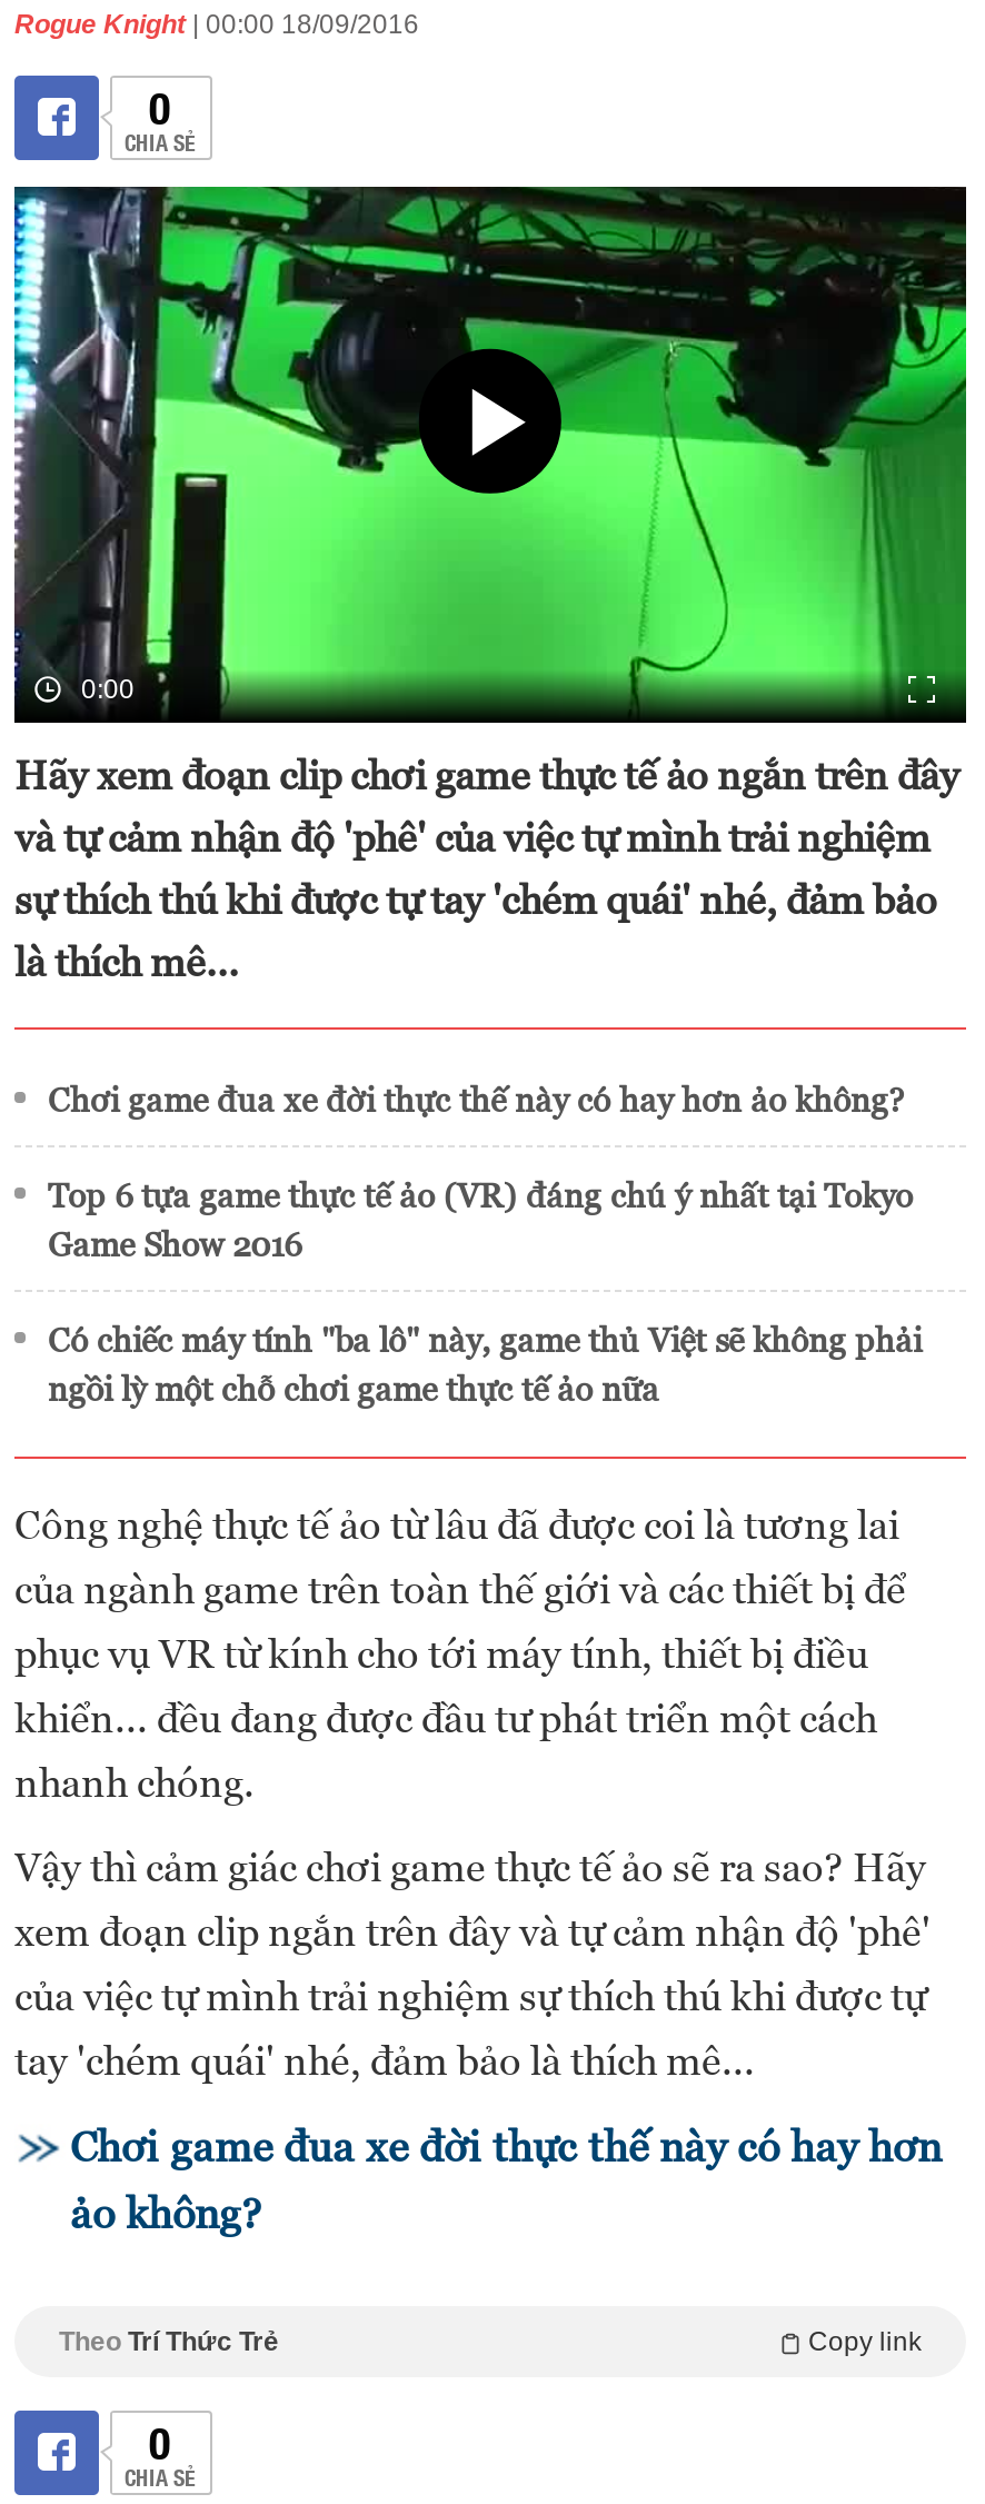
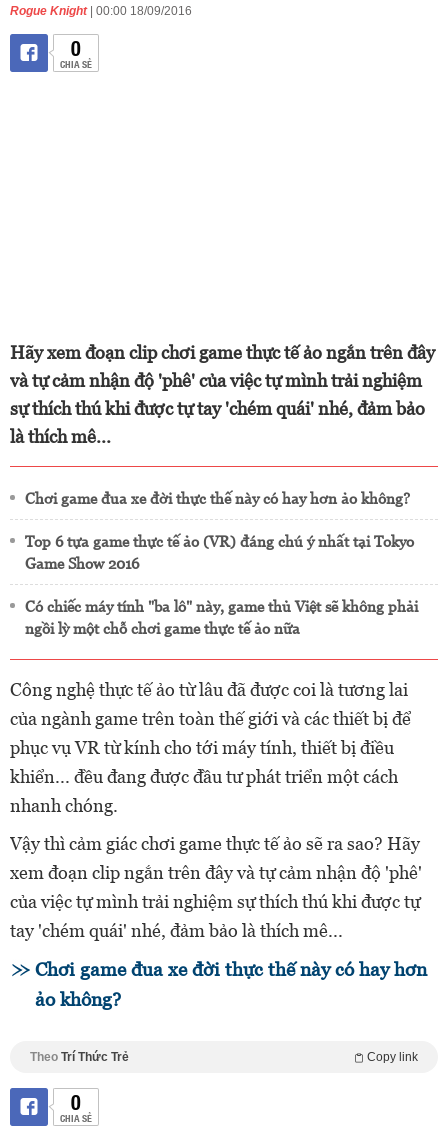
- [image]
- 0:00
